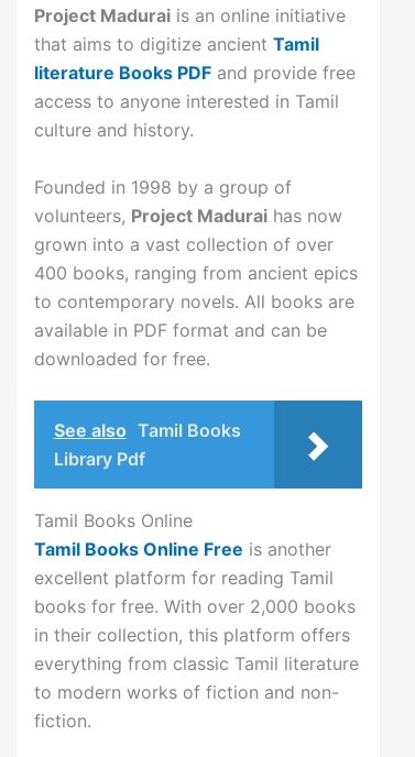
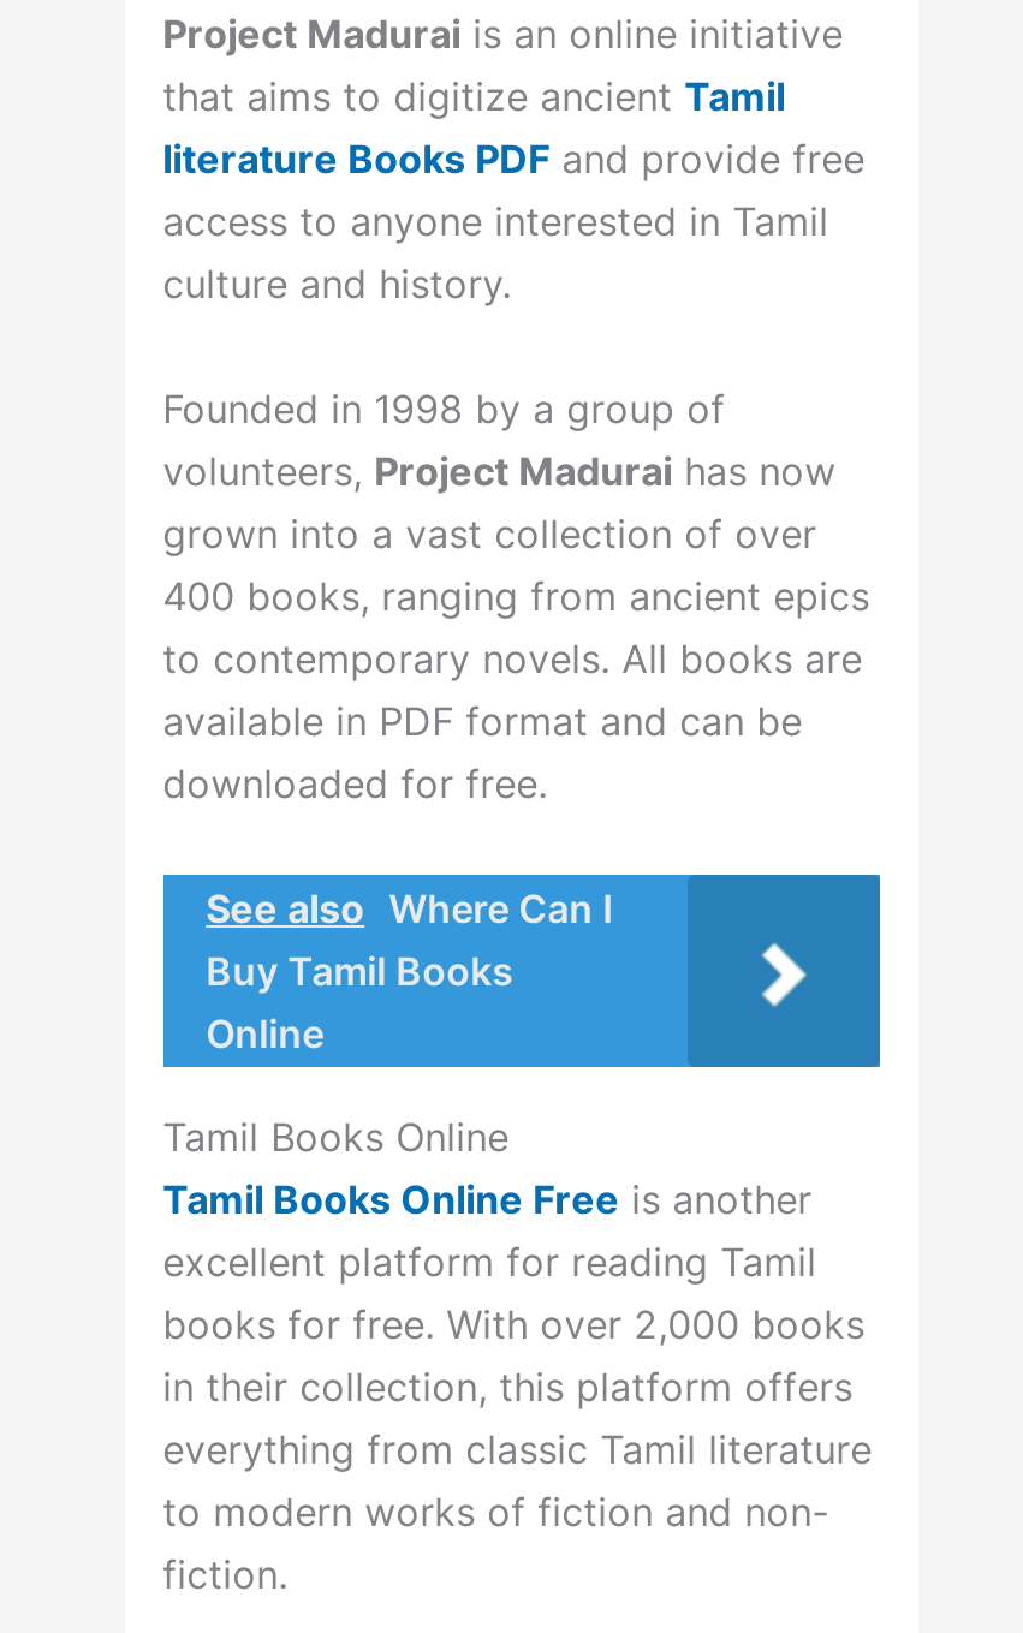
- See also Tamil Books
- Library Pdf
+ See also Where Can I
+ Buy Tamil Books
+ Online
